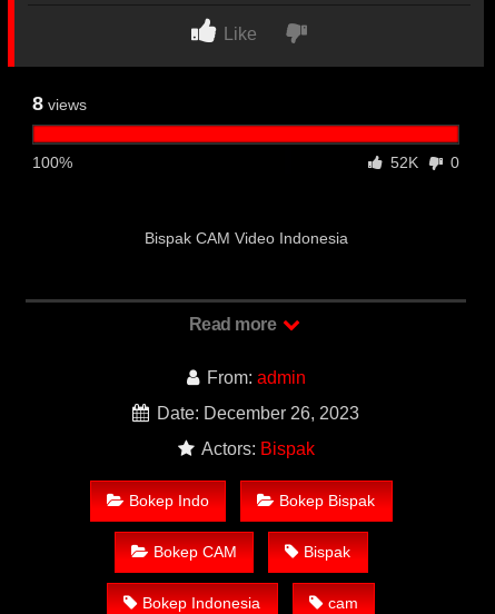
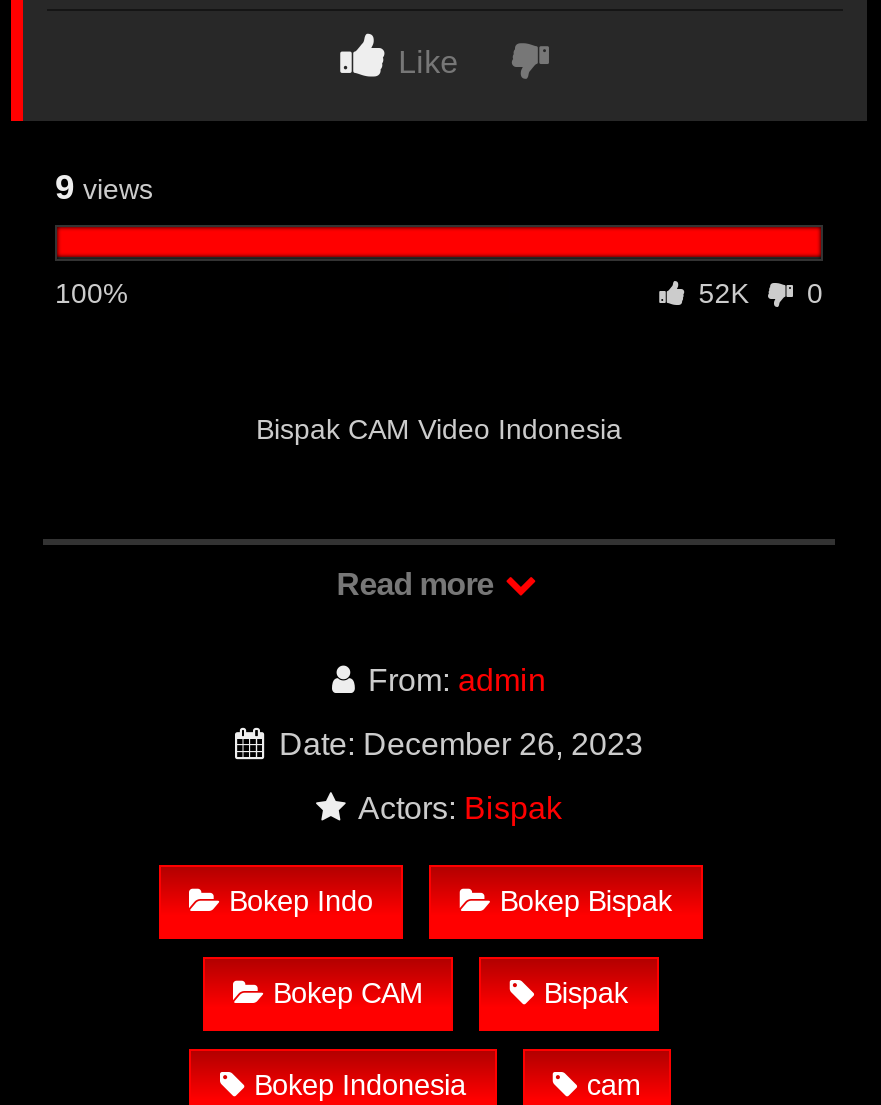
- 8 views
+ 9 views
